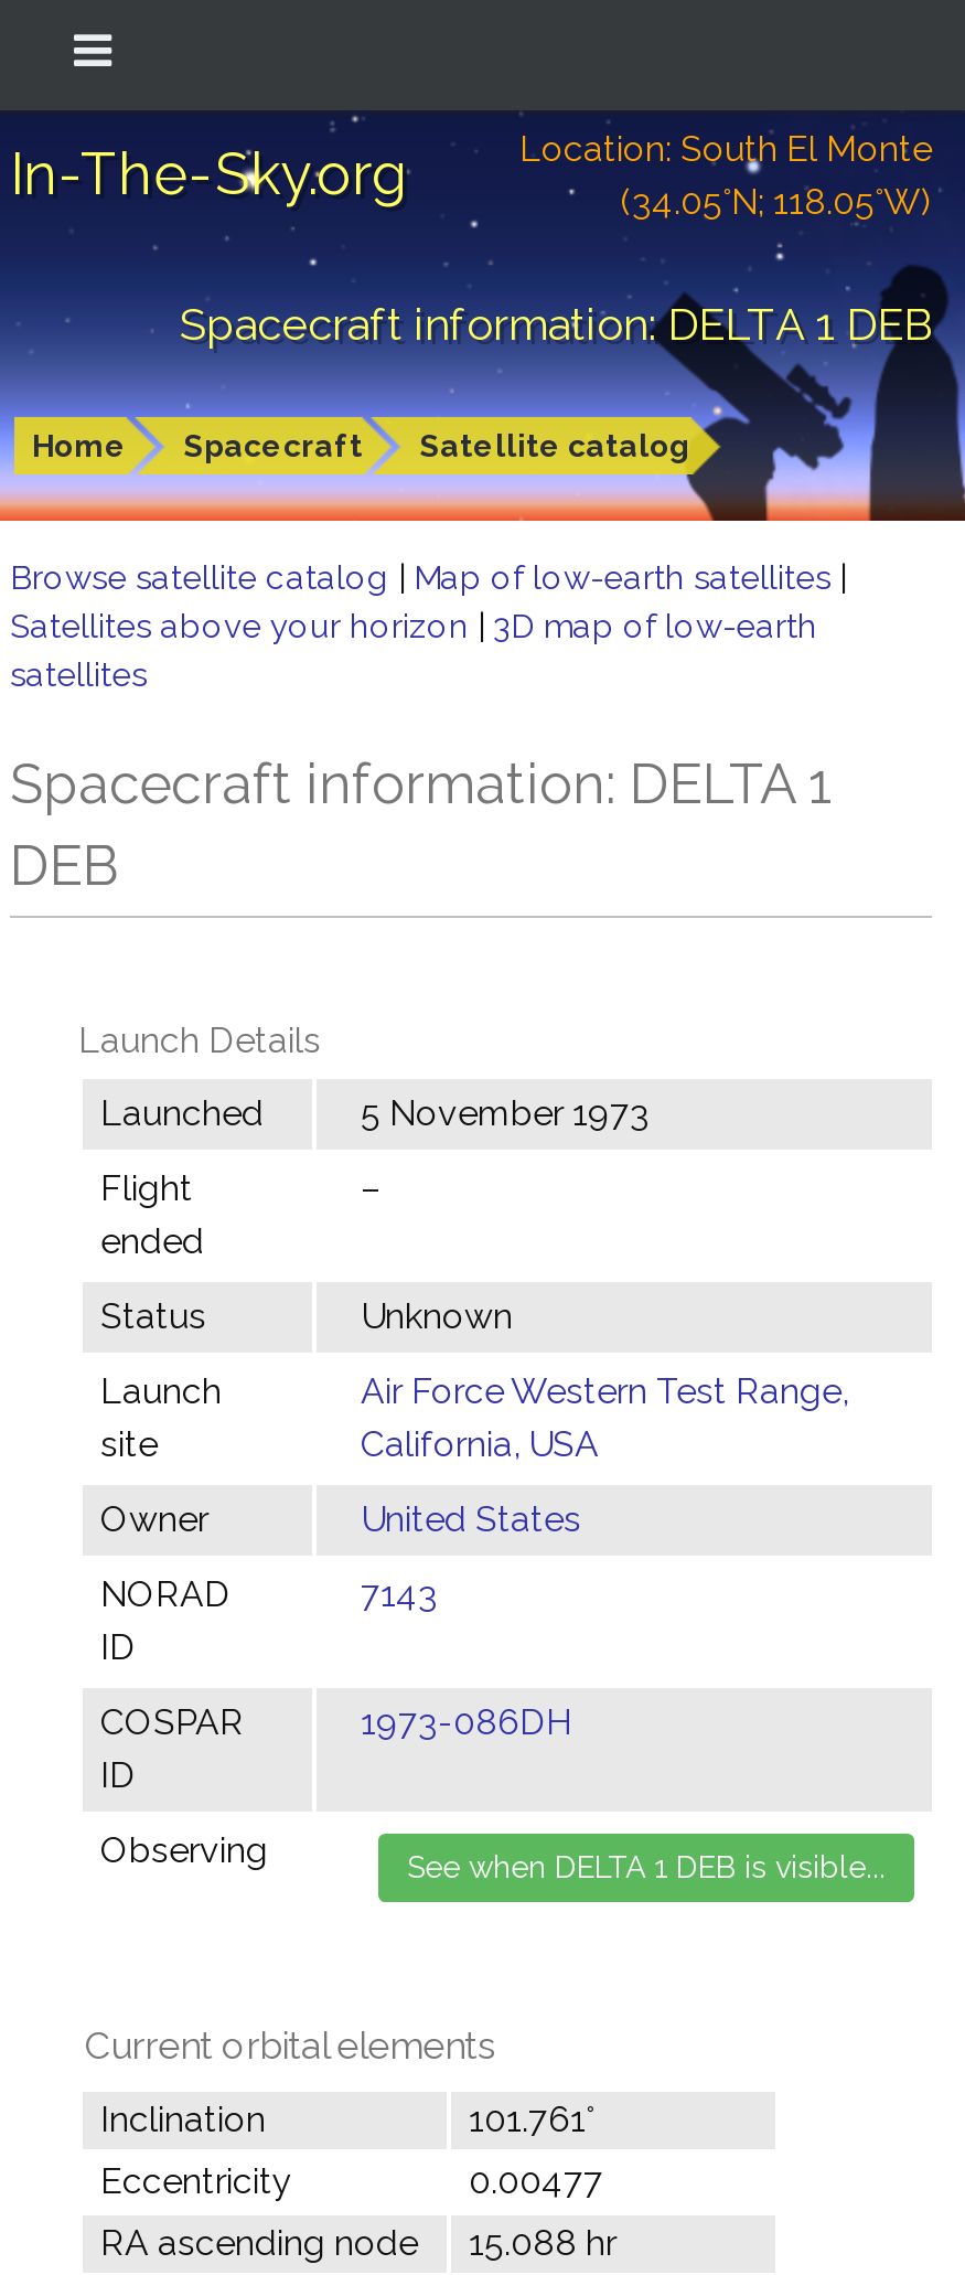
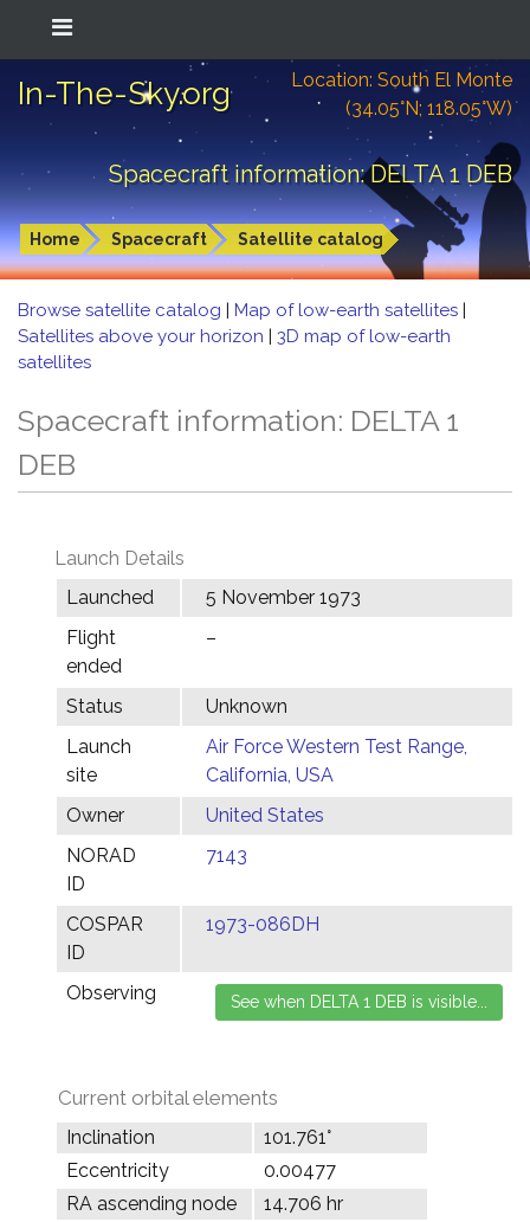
- RA ascending node 15.088 hr
+ RA ascending node 14.706 hr
